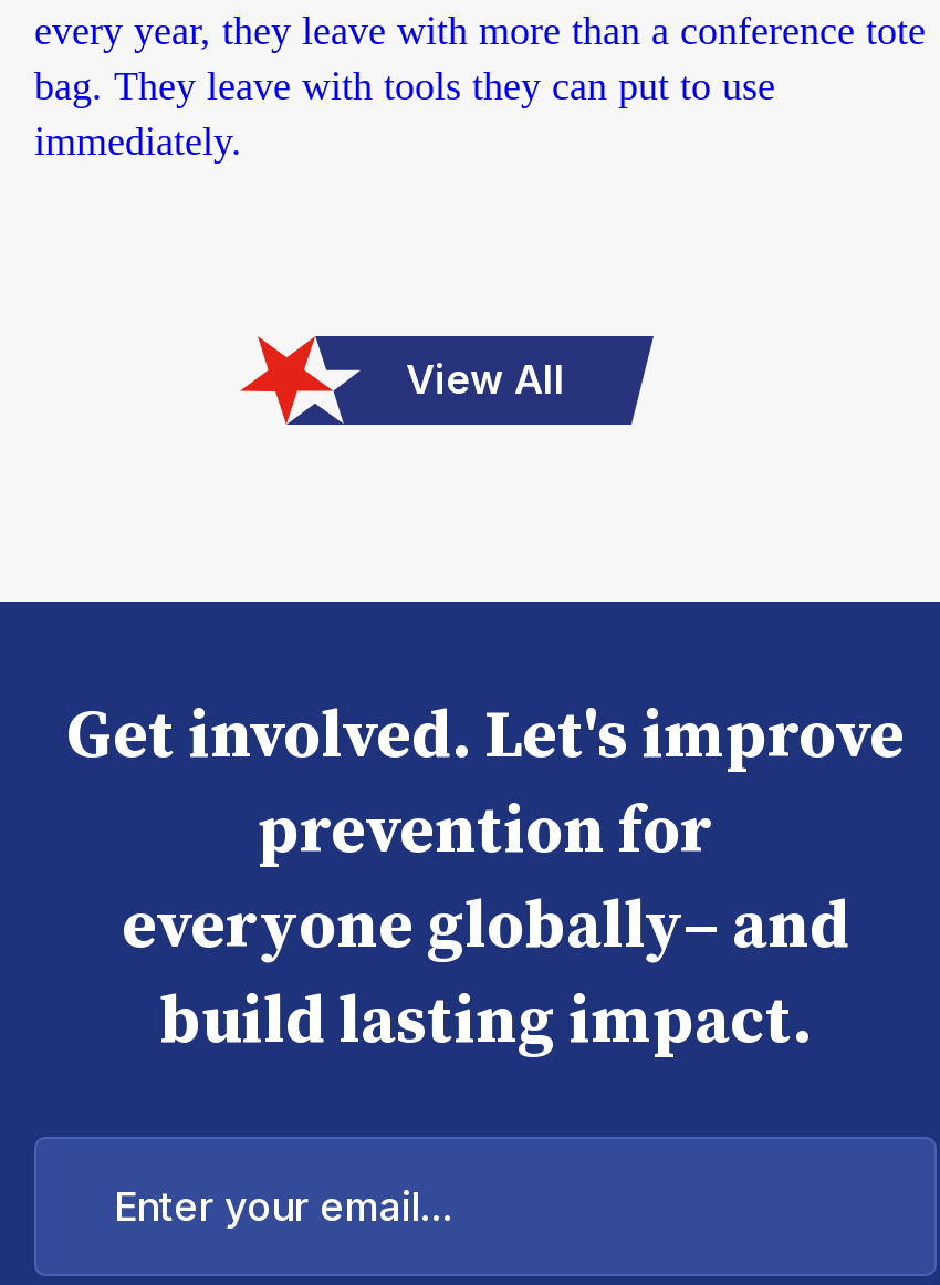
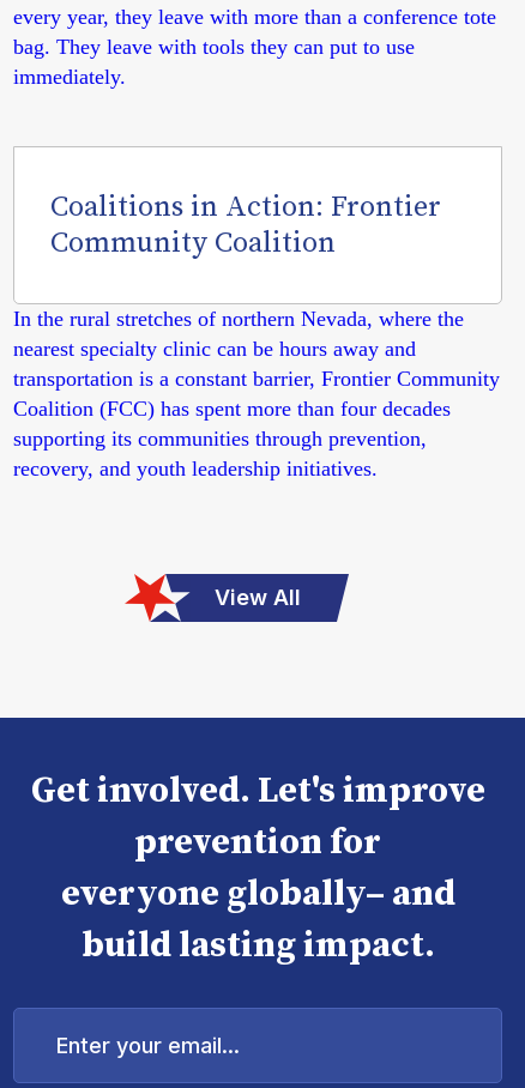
+ Coalitions in Action: Frontier
+ Community Coalition
+ In the rural stretches of northern Nevada, where the
+ nearest specialty clinic can be hours away and
+ transportation is a constant barrier, Frontier Community
+ Coalition (FCC) has spent more than four decades
+ supporting its communities through prevention,
+ recovery, and youth leadership initiatives.
